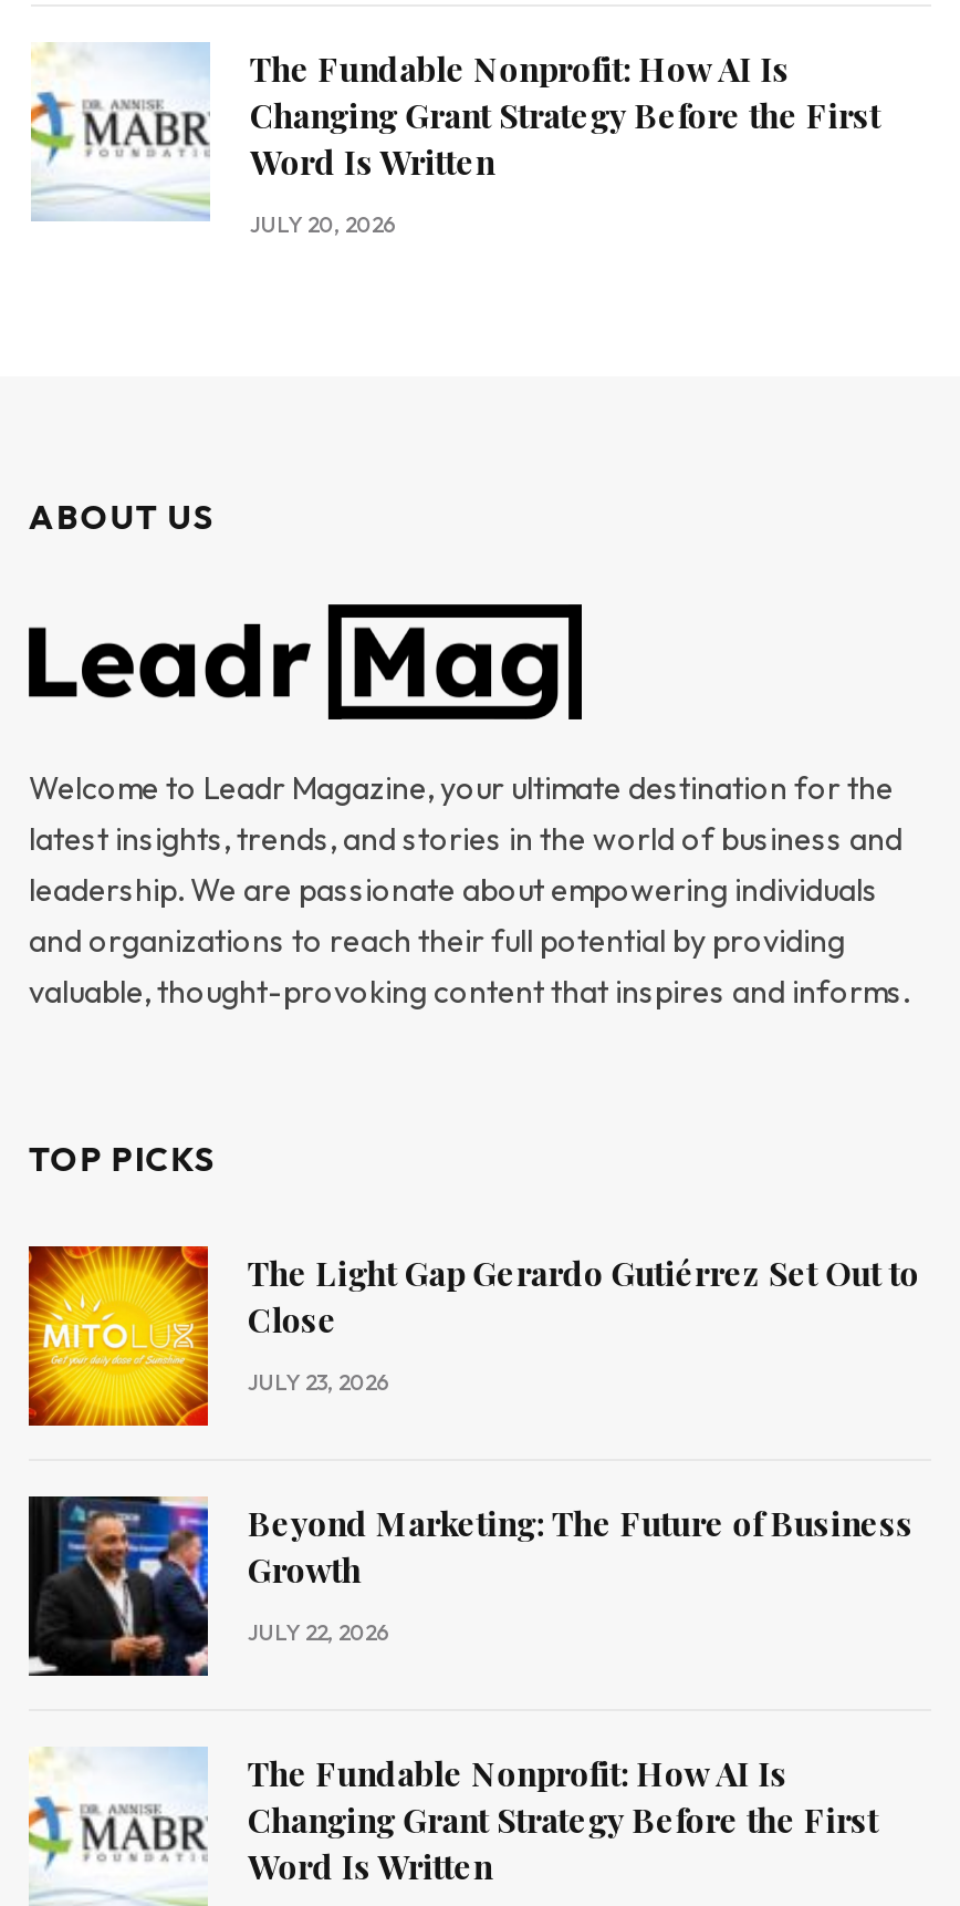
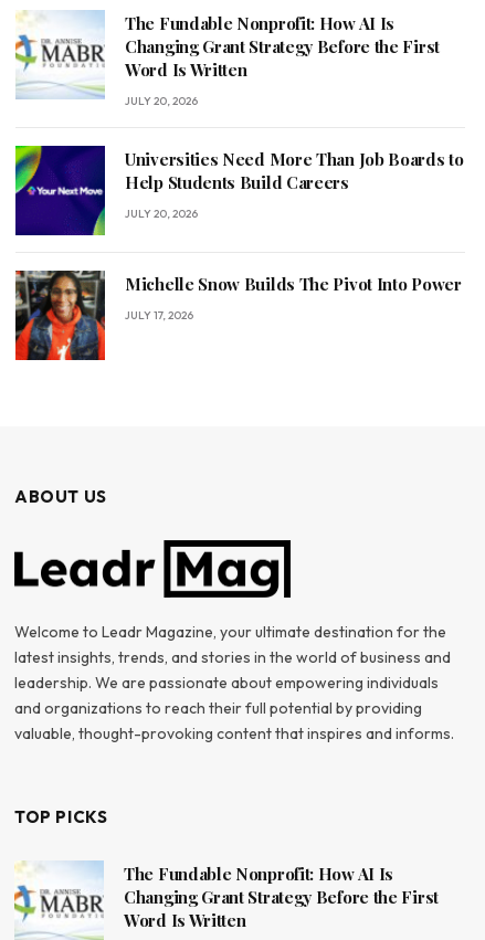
+ [image]
+ Universities Need More Than Job Boards to
+ Help Students Build Careers
+ JULY 20, 2026
+ Michelle Snow Builds The Pivot Into Power
+ JULY 17, 2026

+ [image]

moved down: ABOUT US | Welcome to Leadr Magazine, your ultimate destination for the | latest insights, trends, and stories in the world of business and | leadership. We are passionate about empowering individuals | and organizations to reach their full potential by providing | valuable, thought-provoking content that inspires and informs. | TOP PICKS

- [image]
- The Light Gap Gerardo Gutiérrez Set Out to
- Close
- JULY 23, 2026
- Beyond Marketing: The Future of Business
- Growth
- JULY 22, 2026

- [image]
